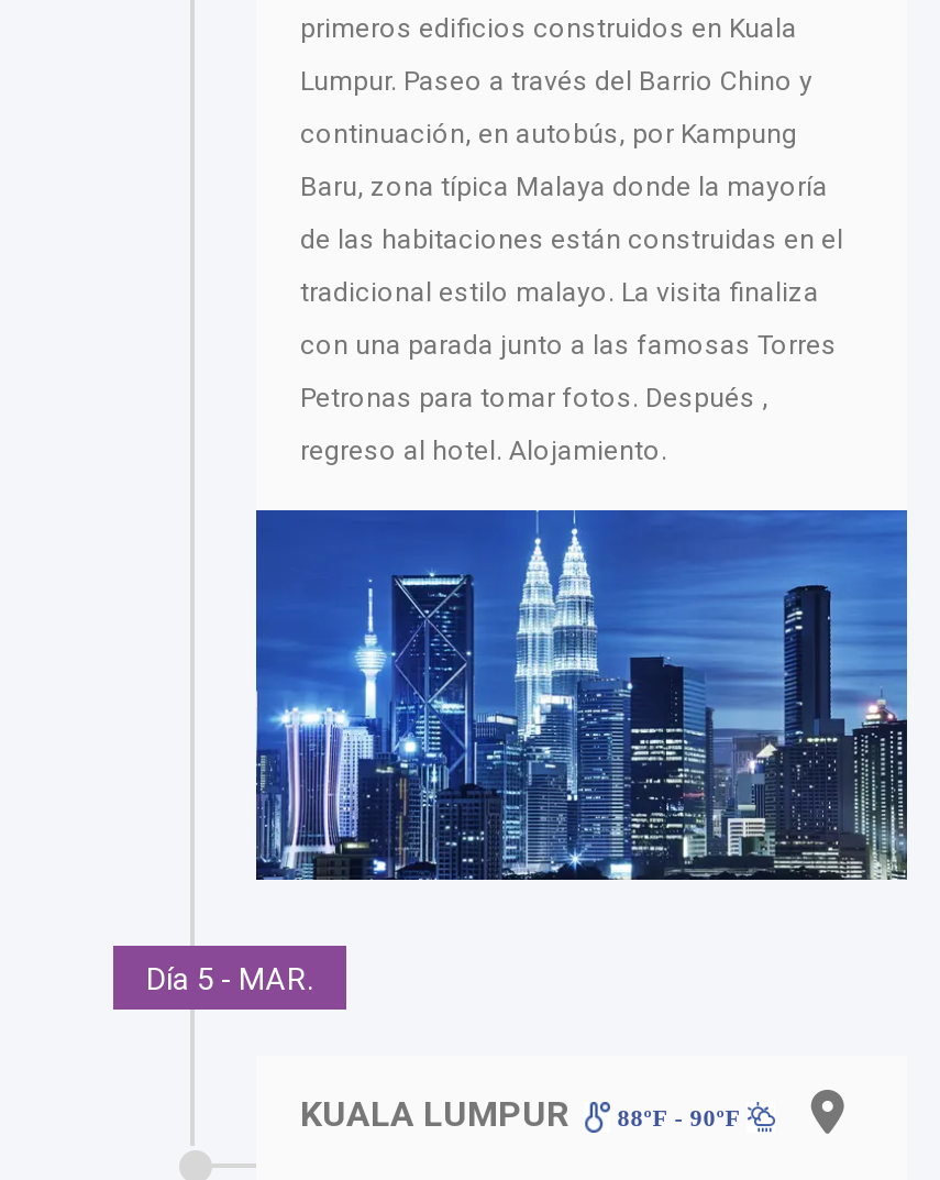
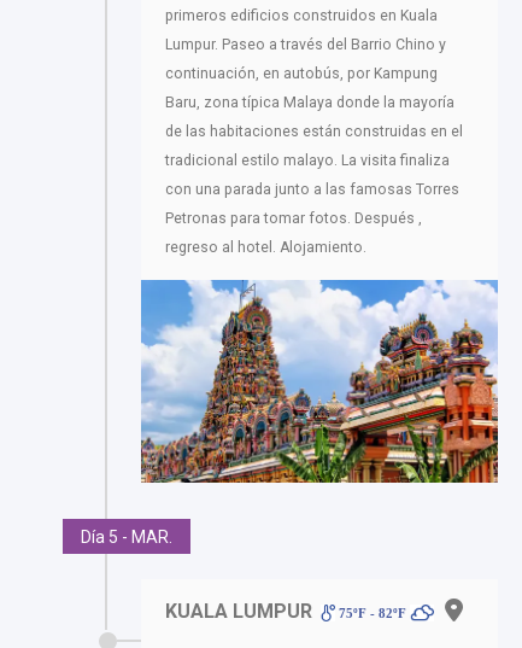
- [image]
+ [image]

- KUALA LUMPUR 88ºF - 90ºF
+ KUALA LUMPUR 75ºF - 82ºF
